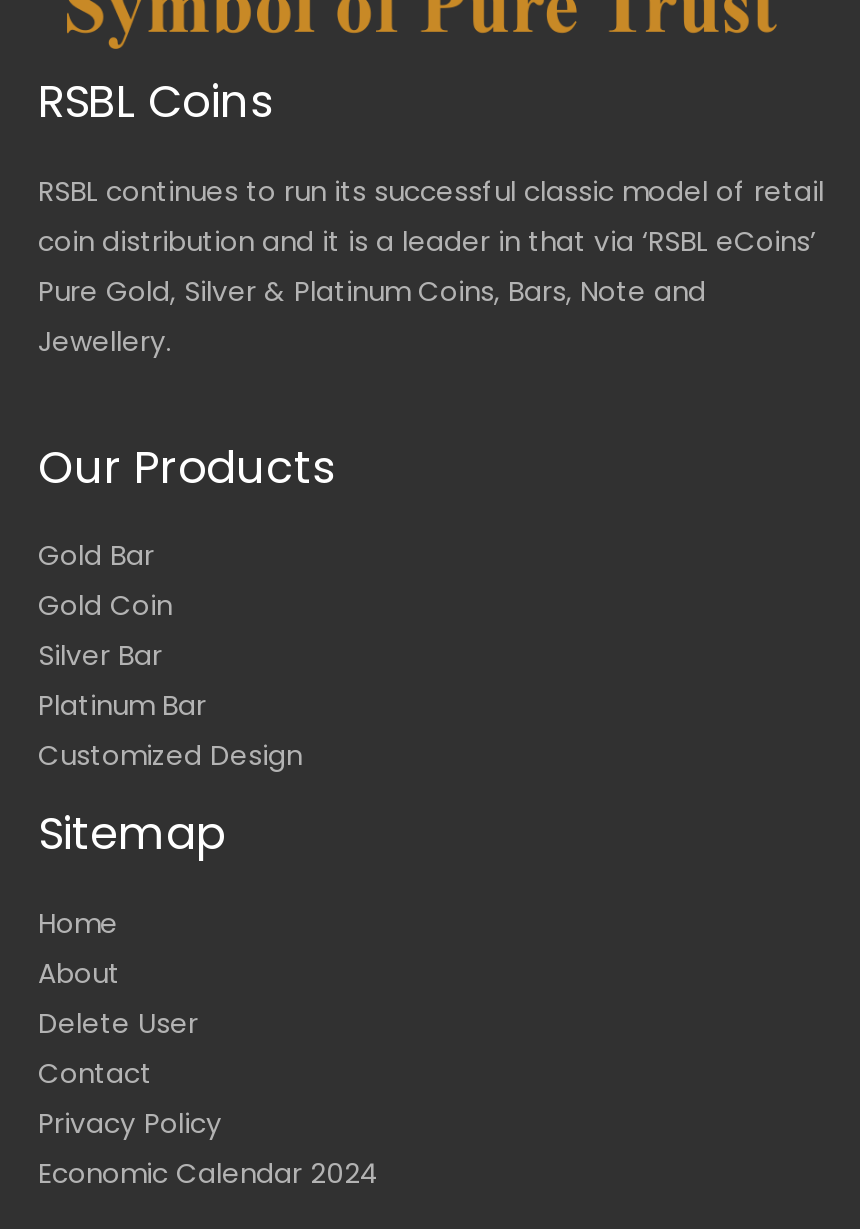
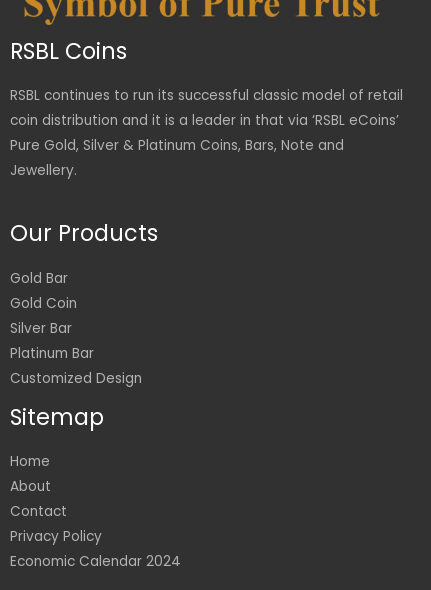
- Delete User
